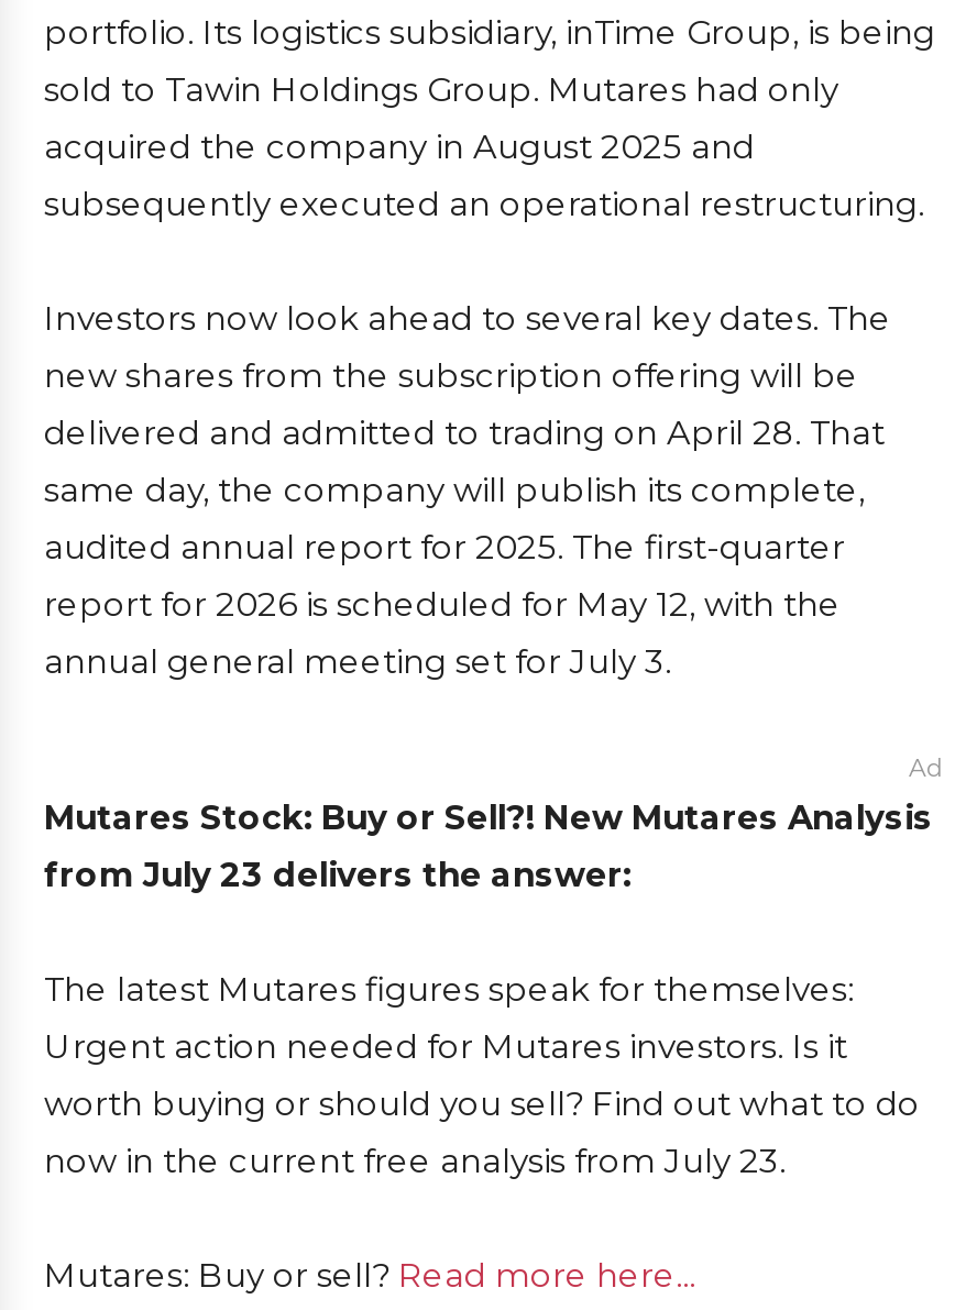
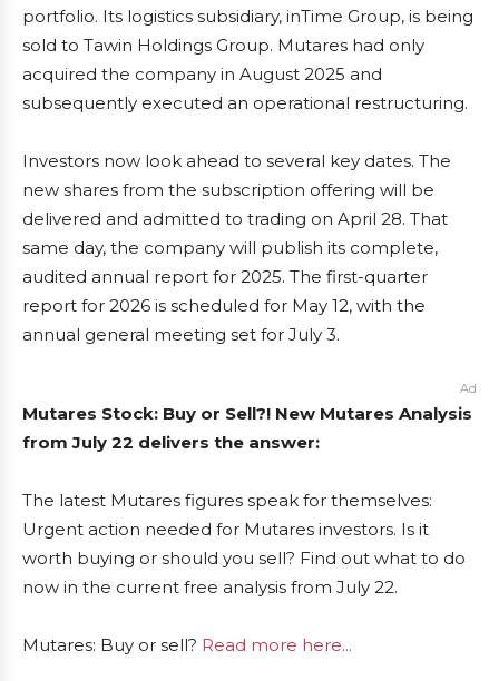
- from July 23 delivers the answer:
+ from July 22 delivers the answer:

- now in the current free analysis from July 23.
+ now in the current free analysis from July 22.
